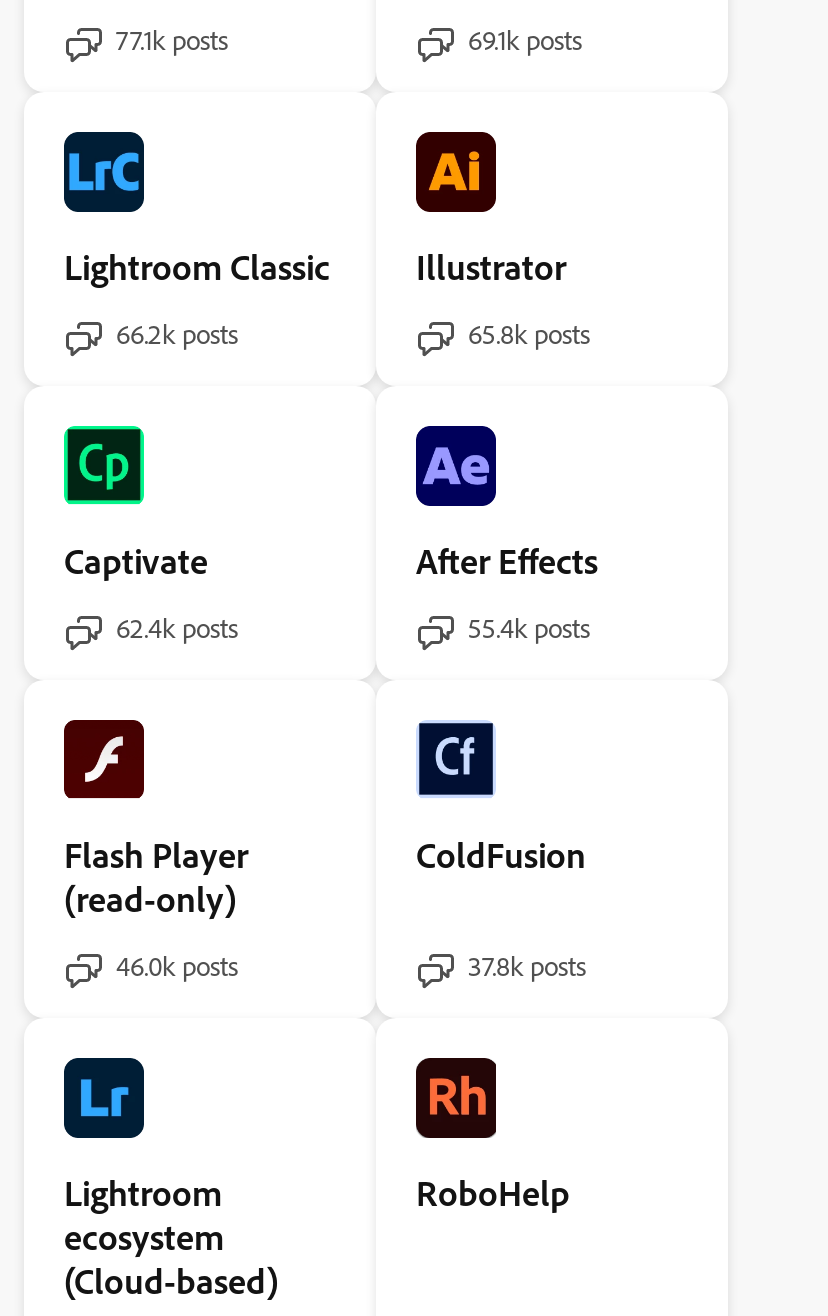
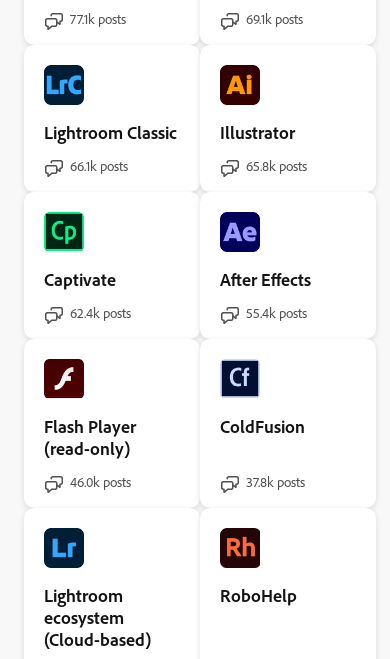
- 66.2k posts
+ 66.1k posts
